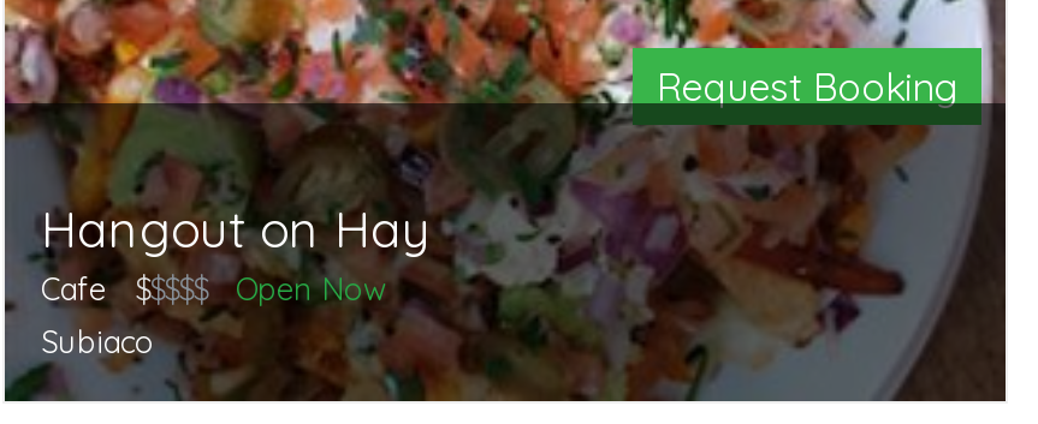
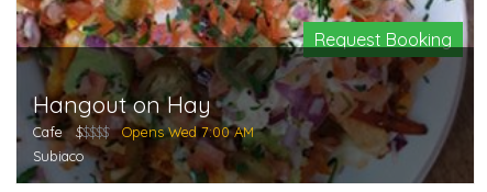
- Open Now
+ Opens Wed 7:00 AM
